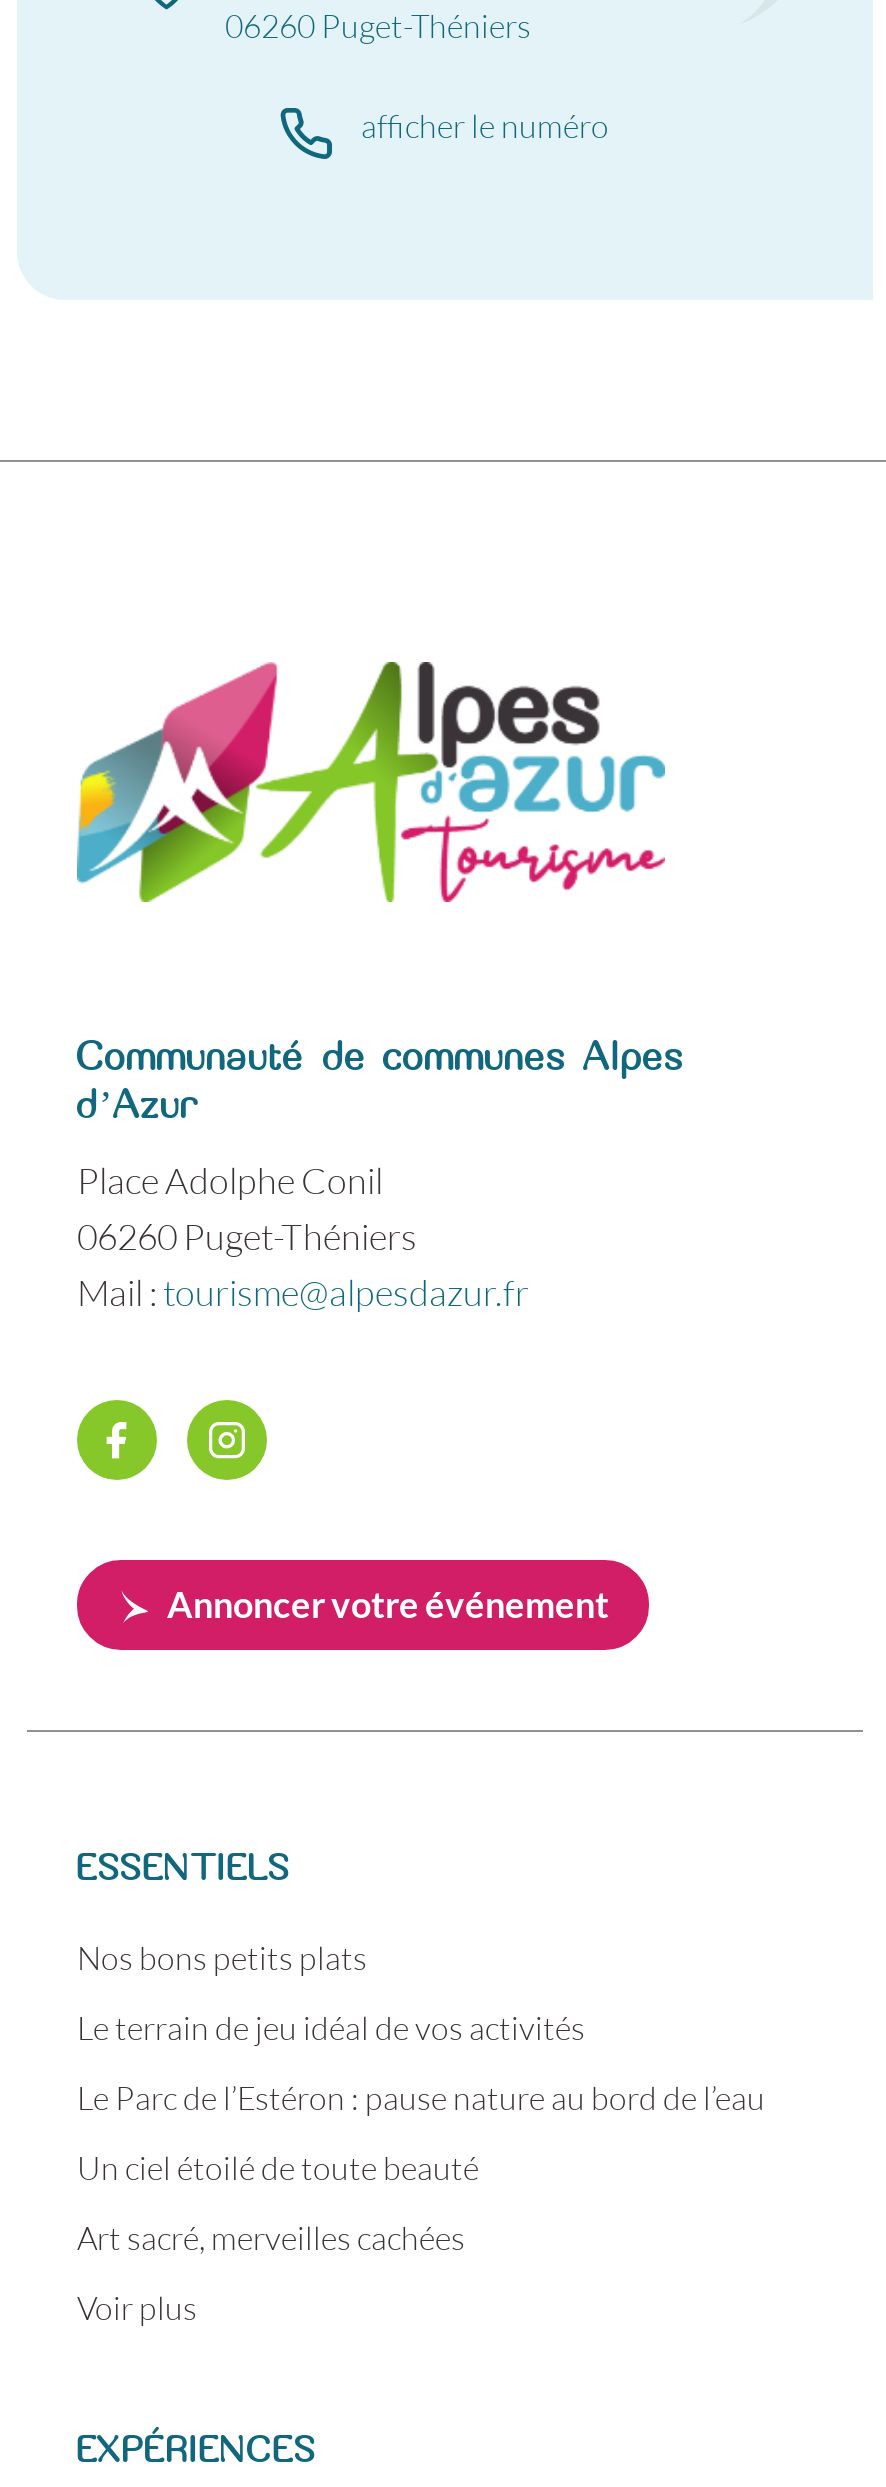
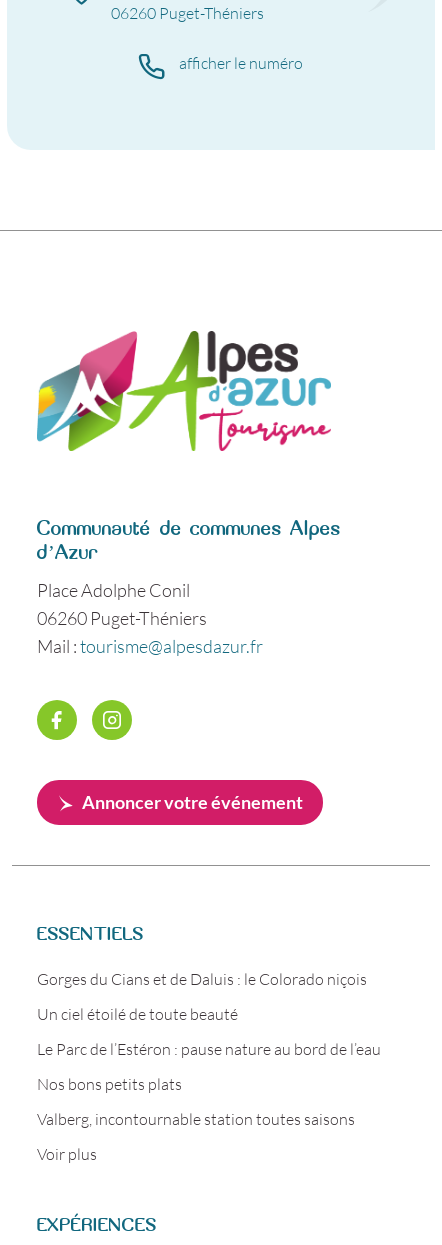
moved down: Le Parc de l’Estéron : pause nature au bord de l’eau | Nos bons petits plats

- Le terrain de jeu idéal de vos activités
+ Gorges du Cians et de Daluis : le Colorado niçois

moved up: Un ciel étoilé de toute beauté

- Art sacré, merveilles cachées
+ Valberg, incontournable station toutes saisons
